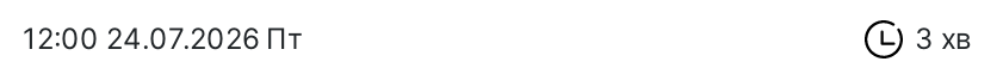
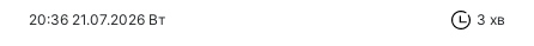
- 12:00 24.07.2026 Пт
+ 20:36 21.07.2026 Вт
